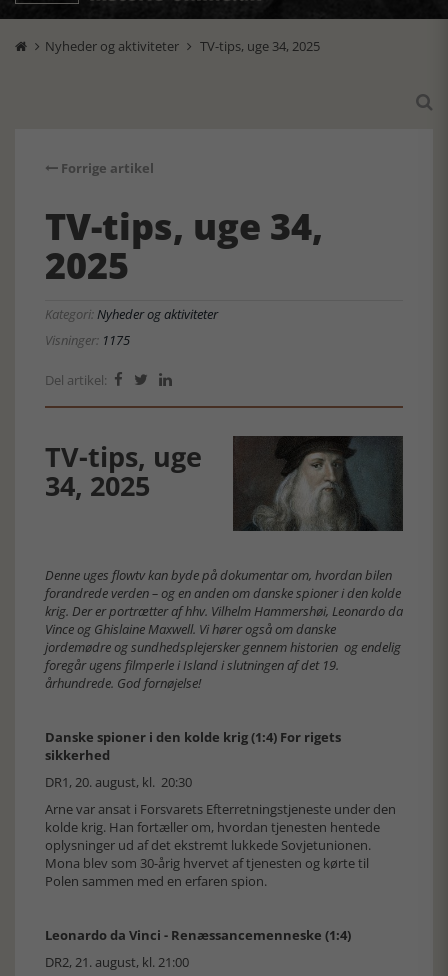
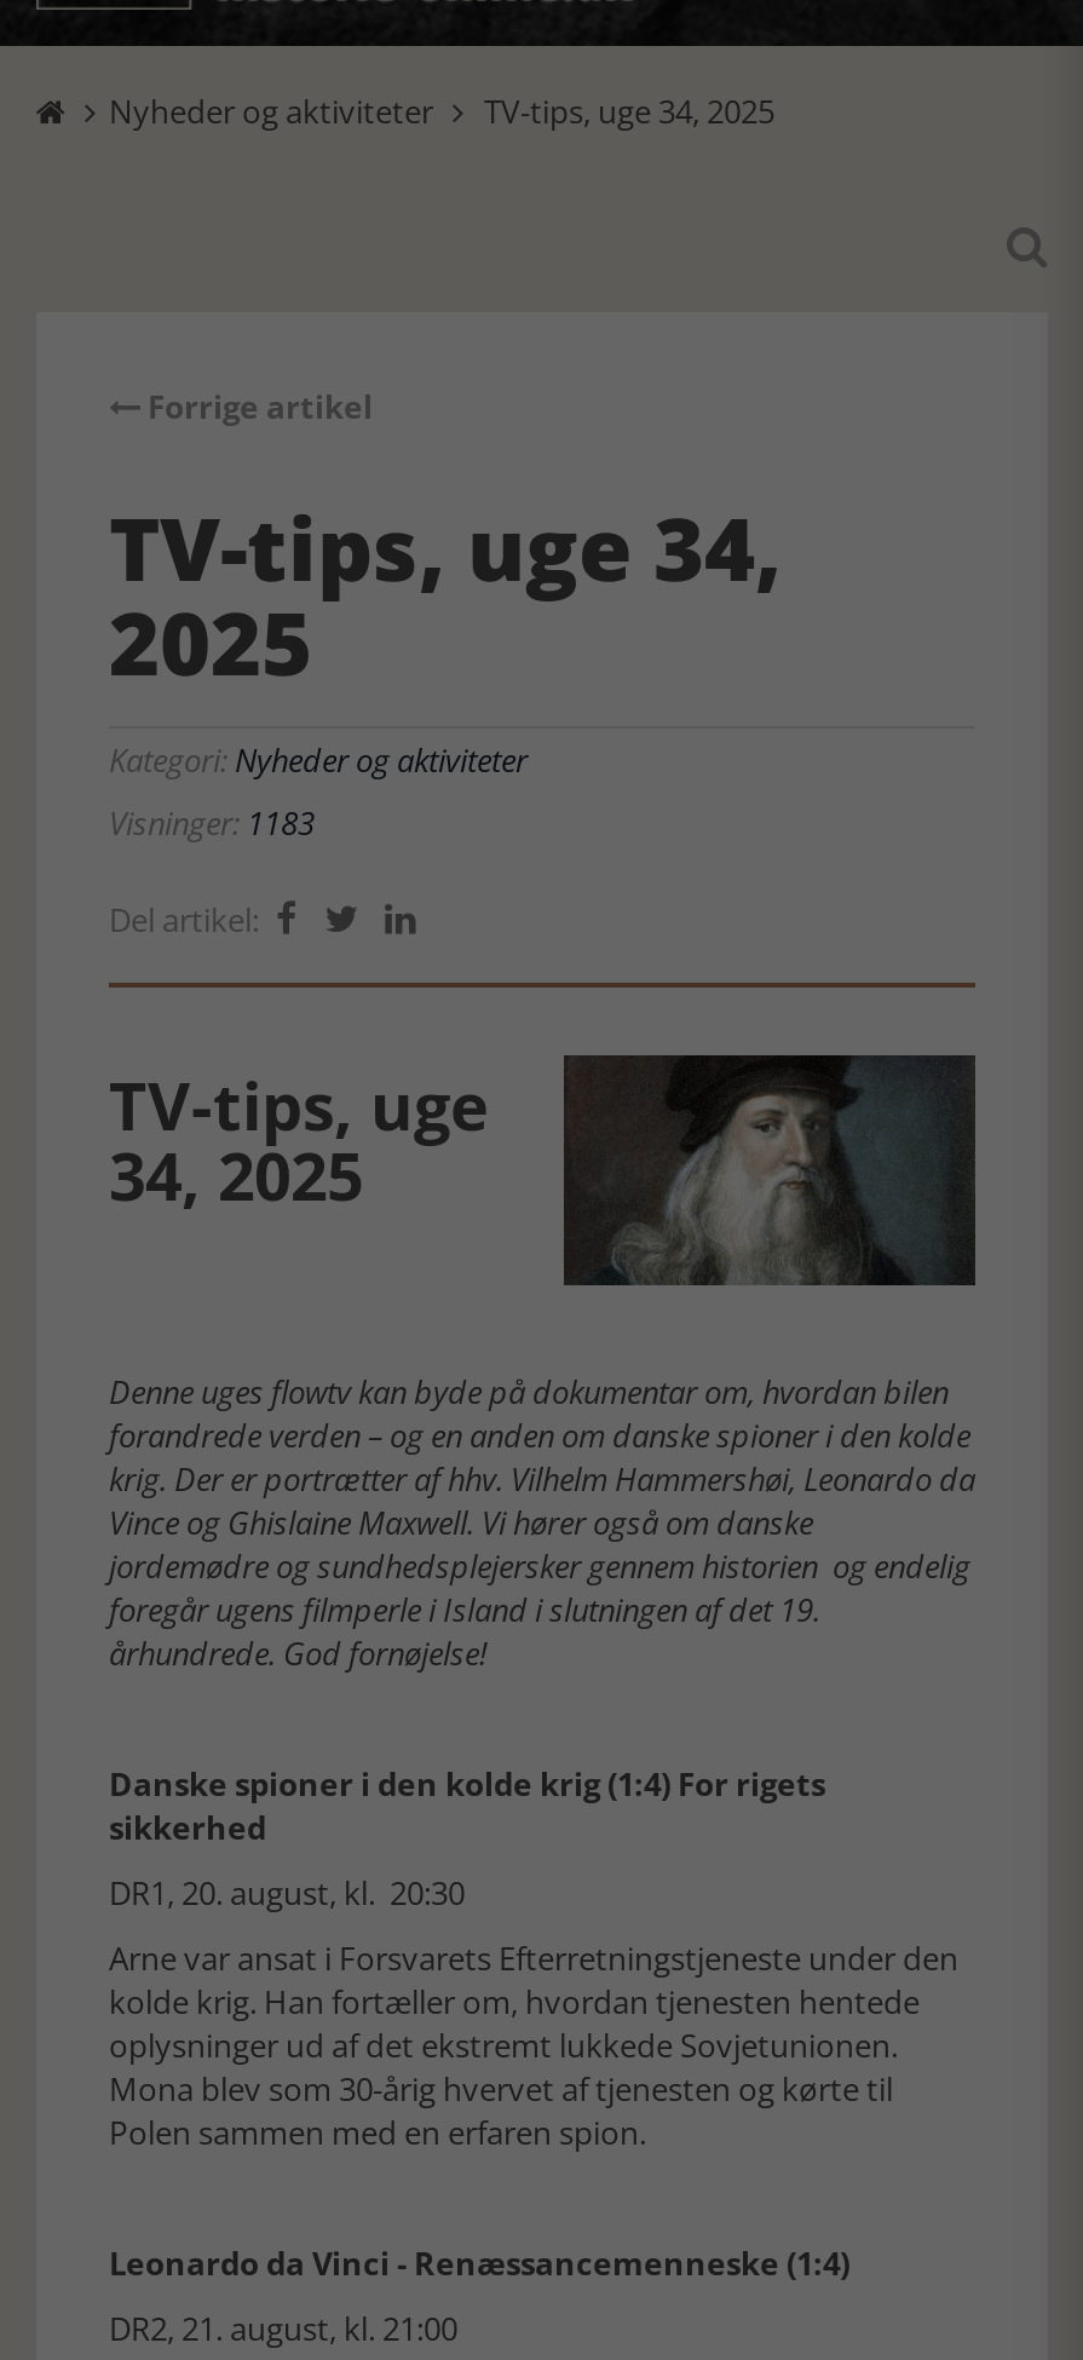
- Visninger: 1175
+ Visninger: 1183
